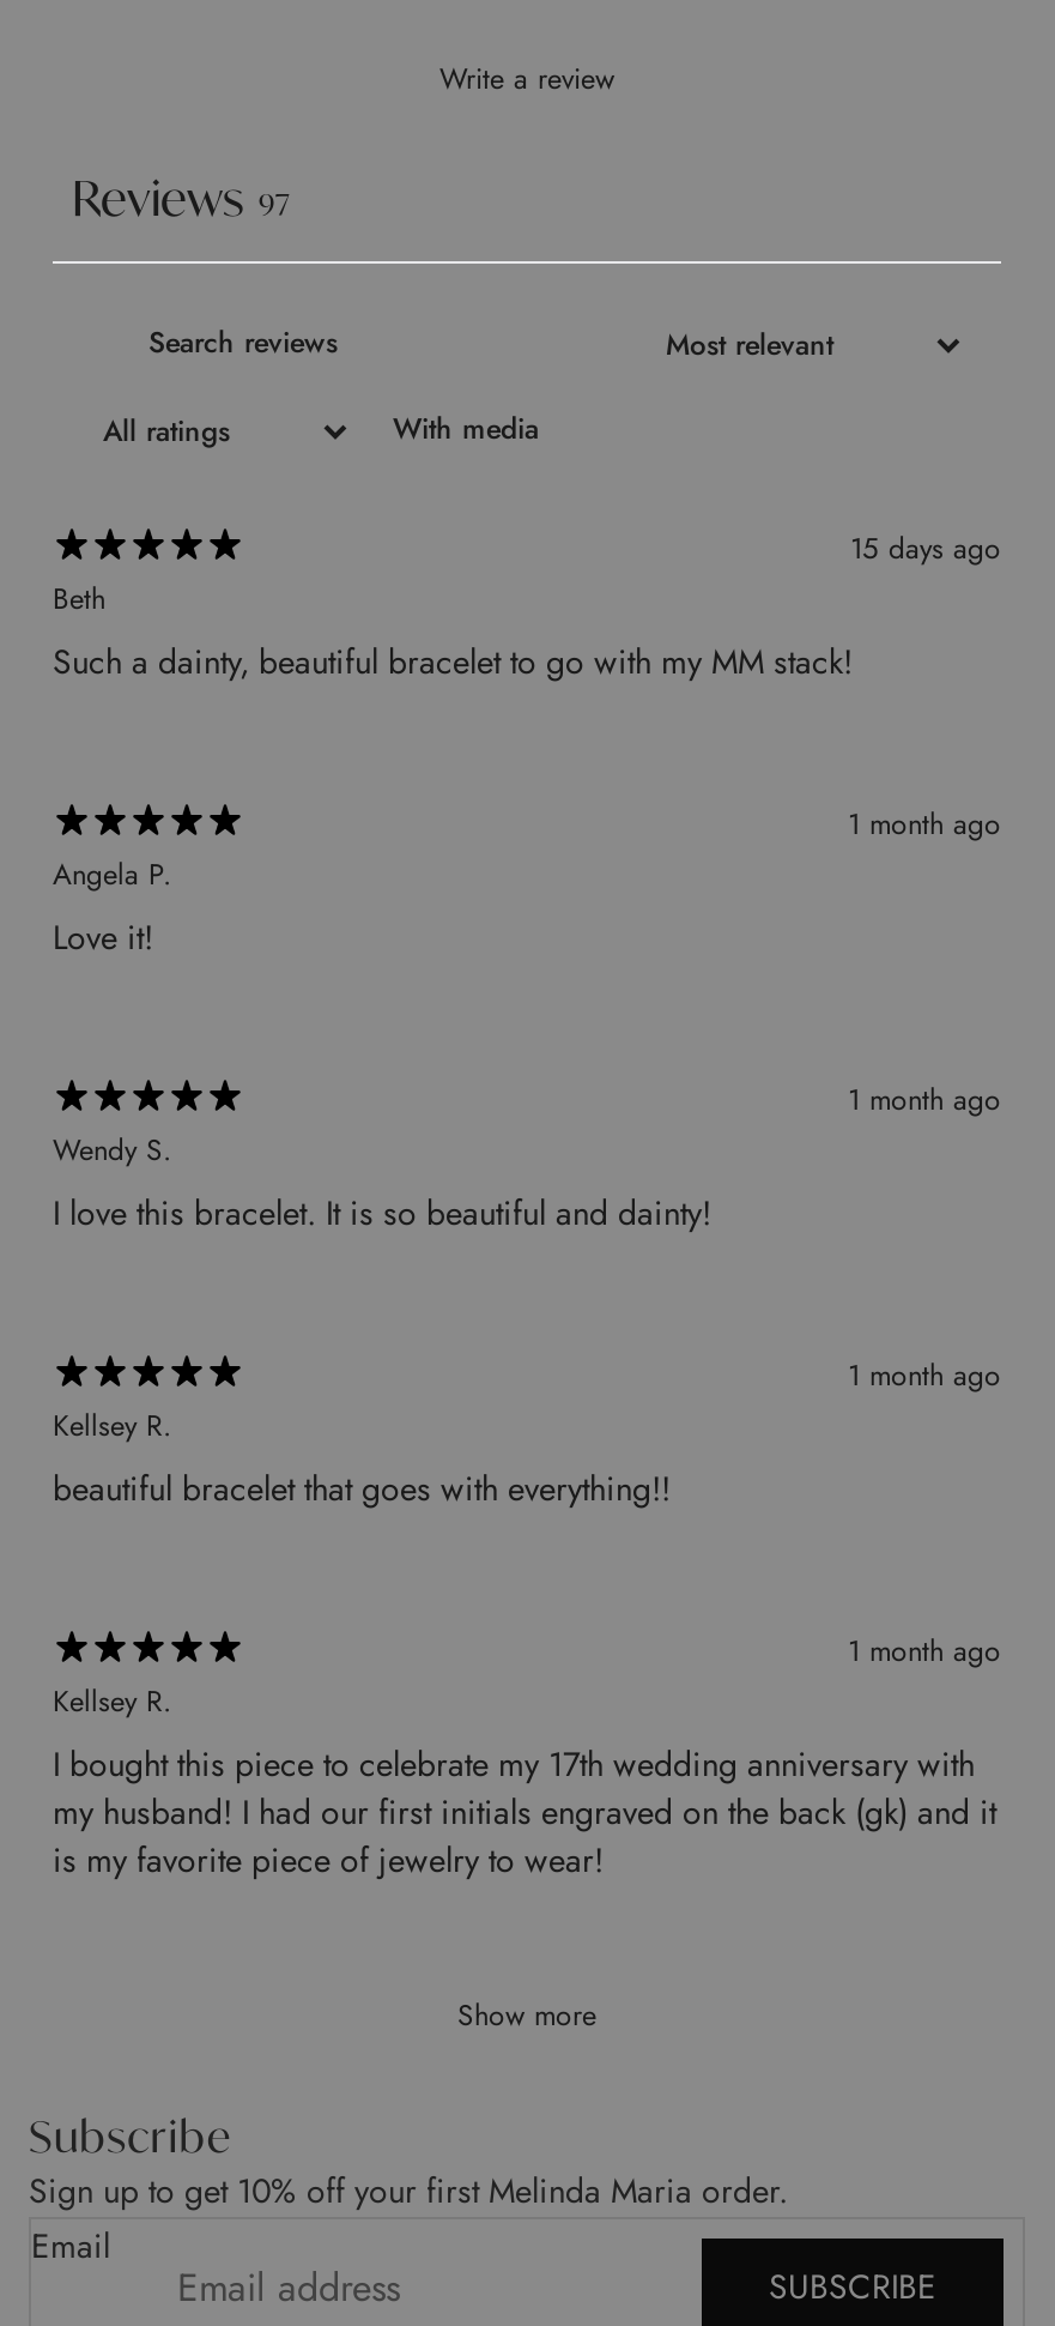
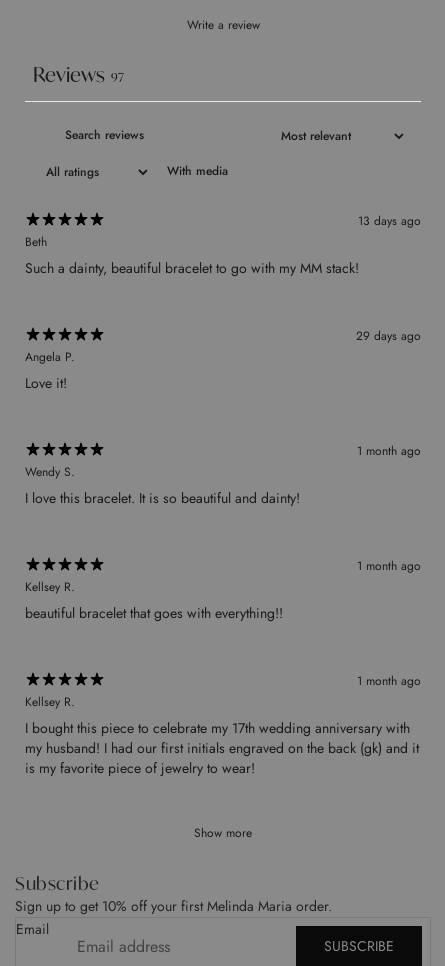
- 15 days ago
+ 13 days ago

- 1 month ago
+ 29 days ago
